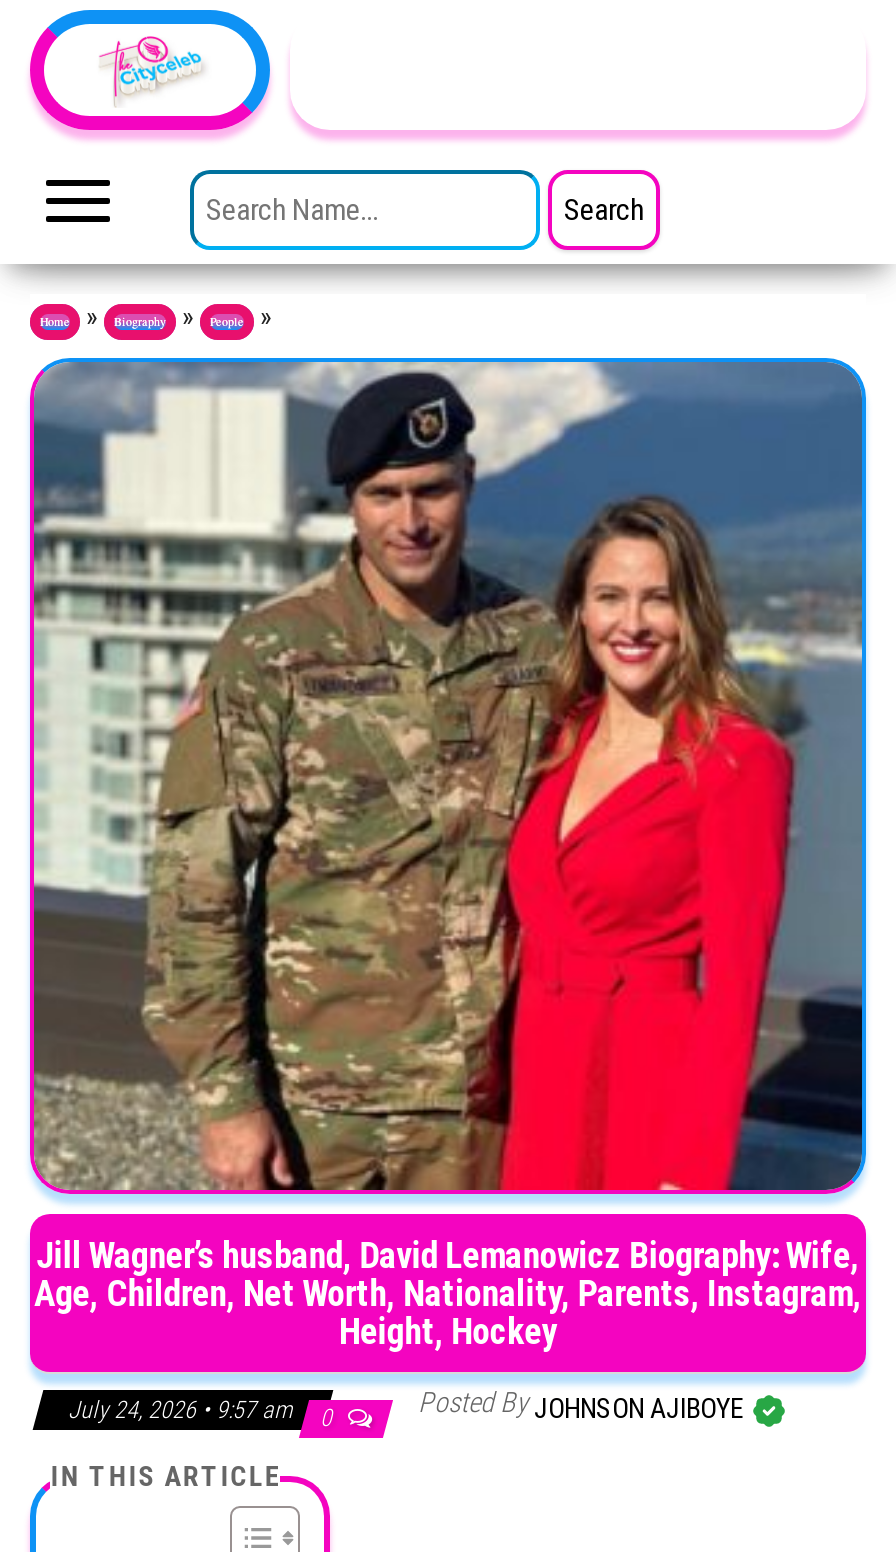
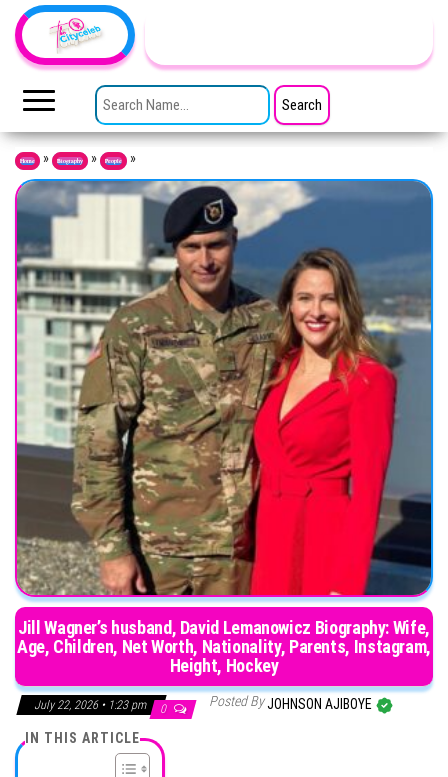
- July 24, 2026 • 9:57 am 0
+ July 22, 2026 • 1:23 pm 0
